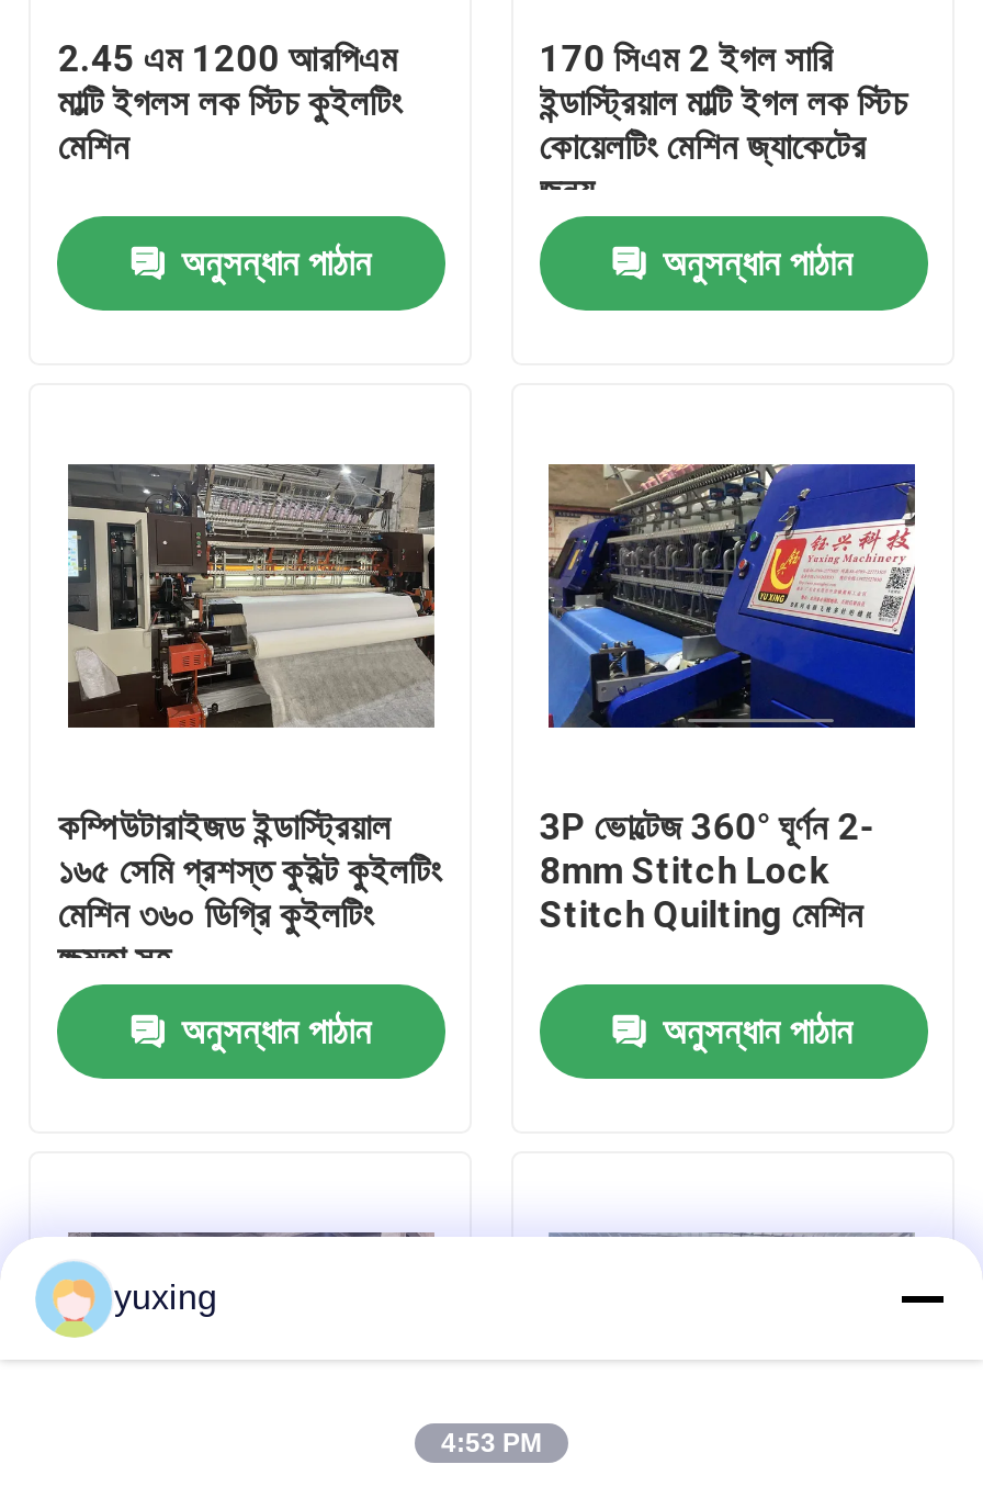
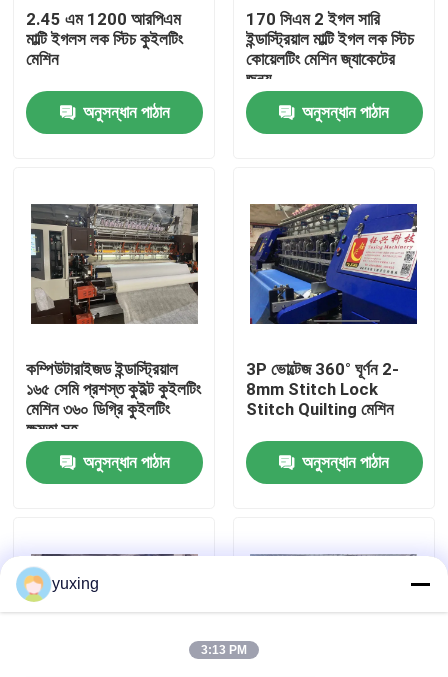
- 4:53 PM
+ 3:13 PM
